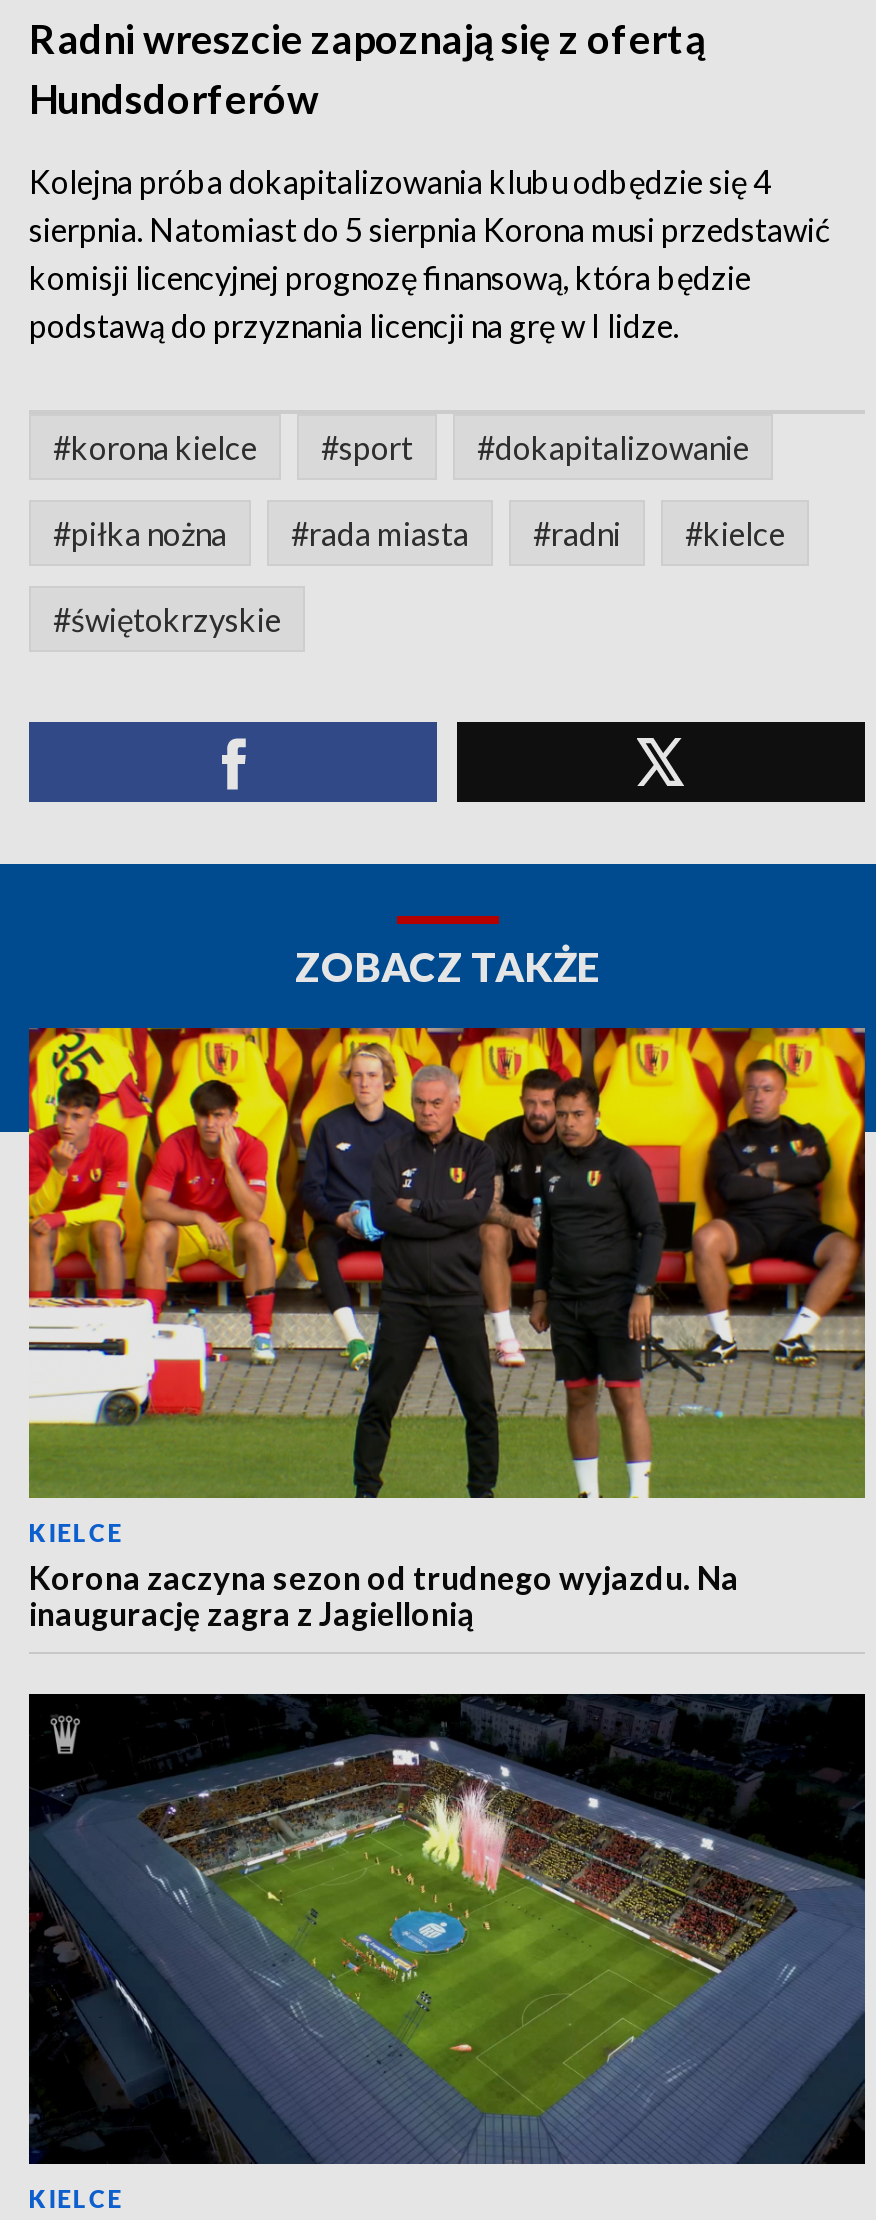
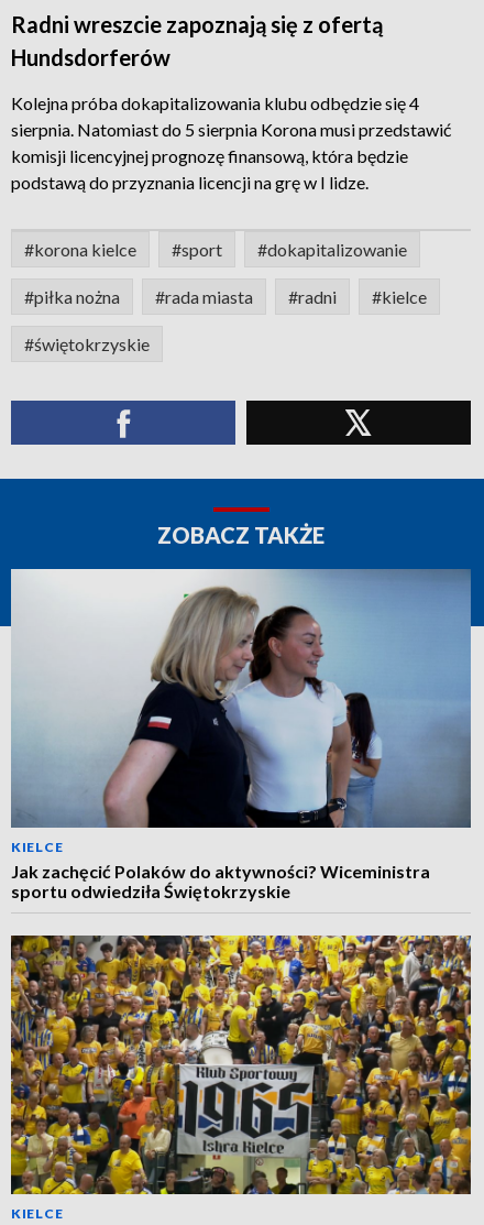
- [image]
- Korona zaczyna sezon od trudnego wyjazdu. Na
- inaugurację zagra z Jagiellonią
+ [image]
+ Jak zachęcić Polaków do aktywności? Wiceministra
+ sportu odwiedziła Świętokrzyskie

- [image]
+ [image]
